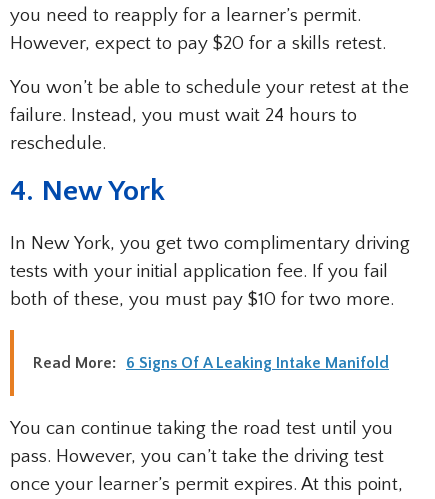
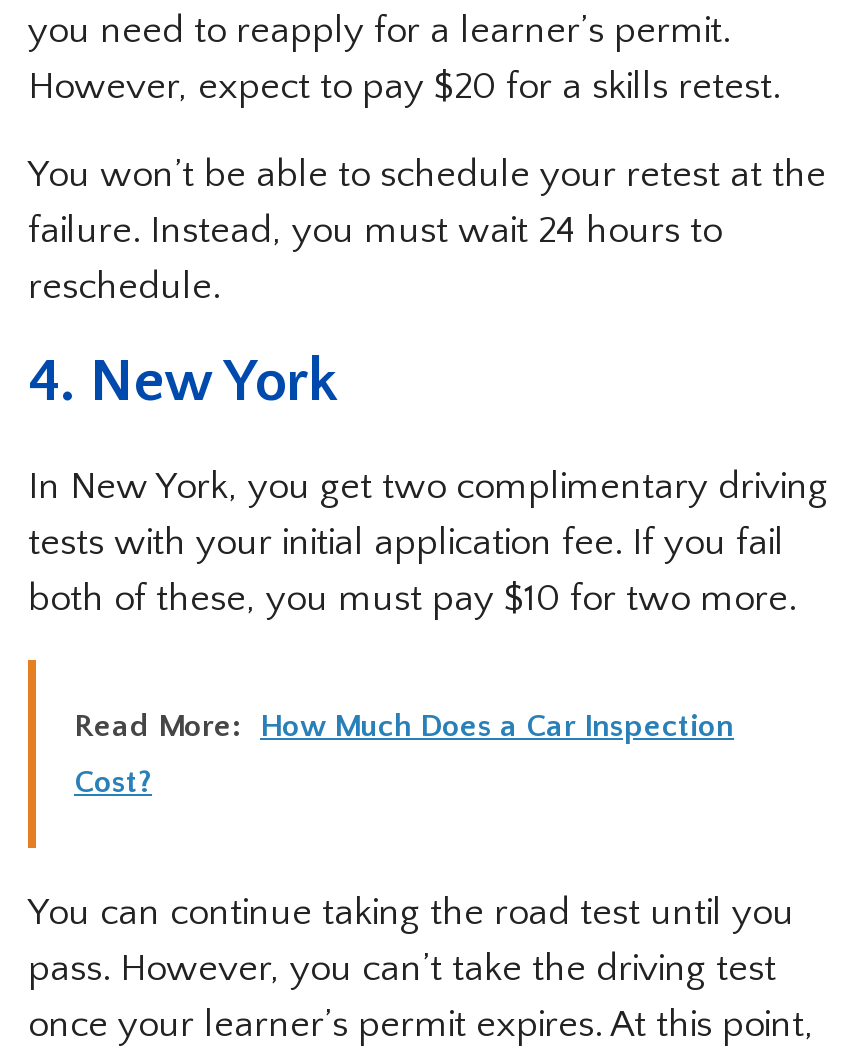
- Read More: 6 Signs Of A Leaking Intake Manifold
+ Read More: How Much Does a Car Inspection
+ Cost?
